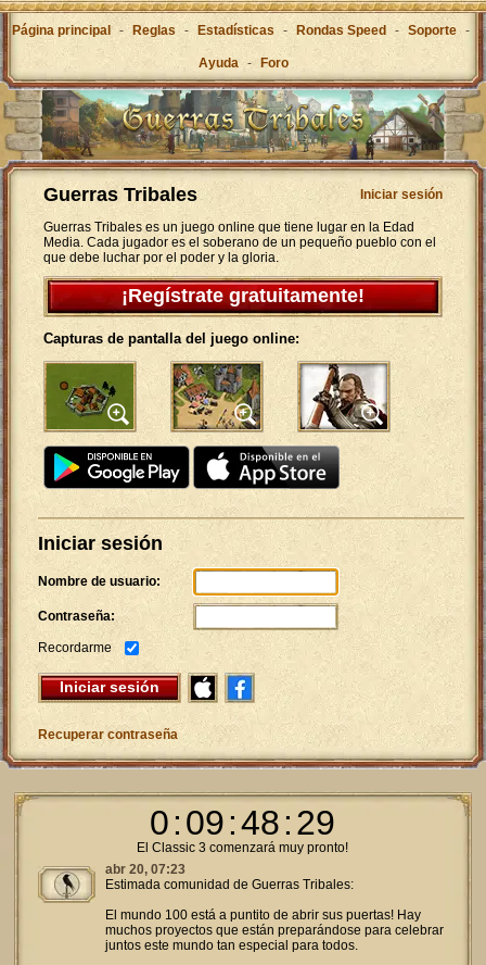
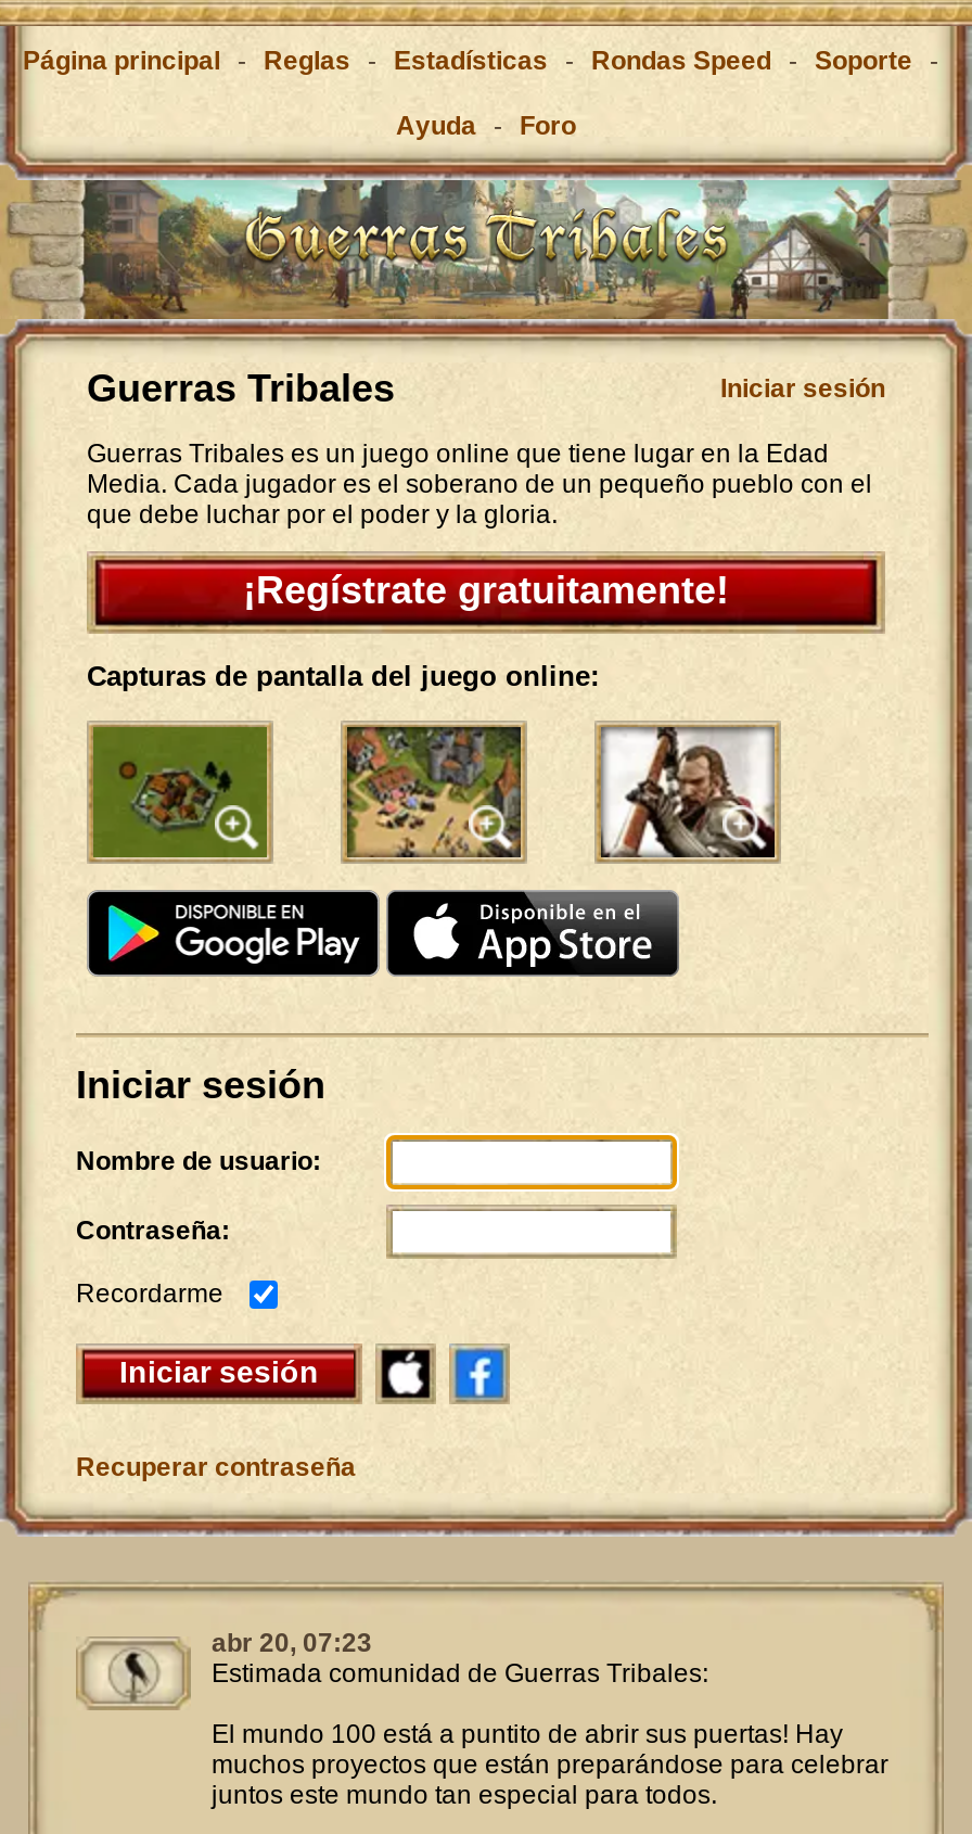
- 0 : 09 : 48 : 29
- El Classic 3 comenzará muy pronto!
